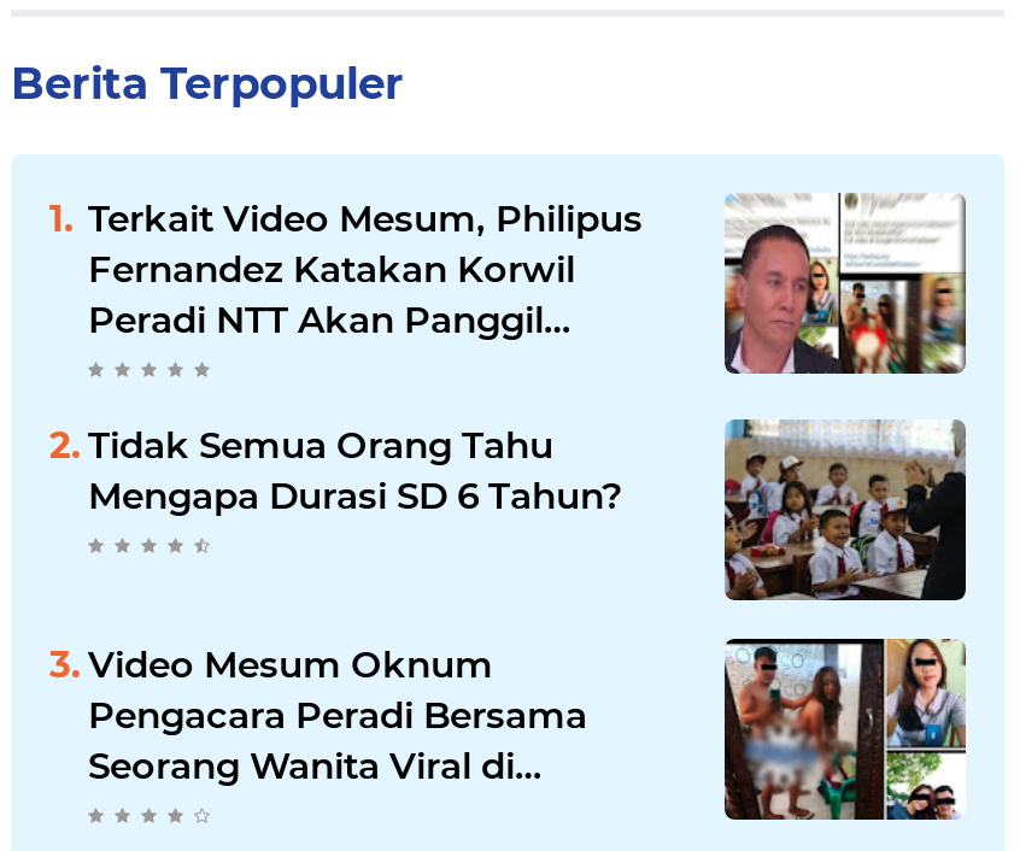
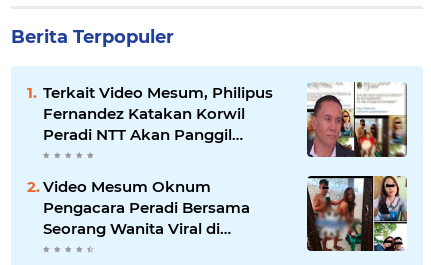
- Tidak Semua Orang Tahu
- Mengapa Durasi SD 6 Tahun?

- [image]
